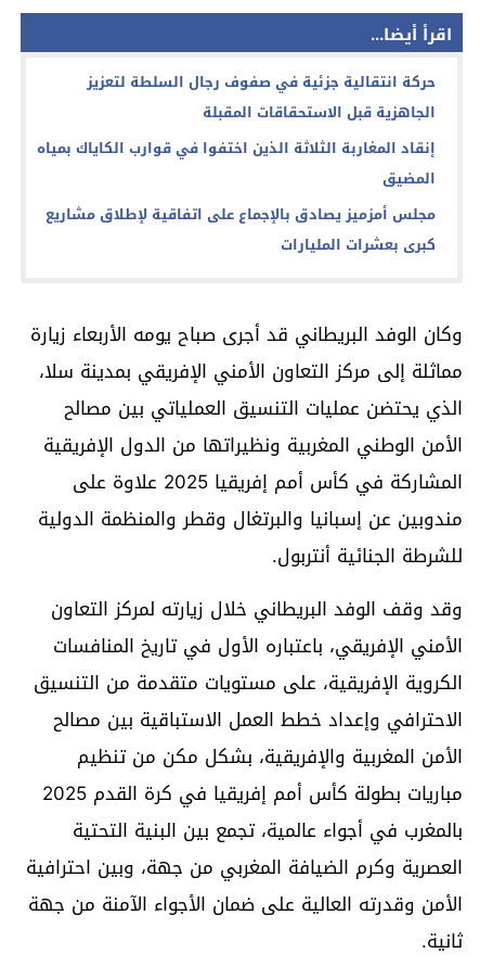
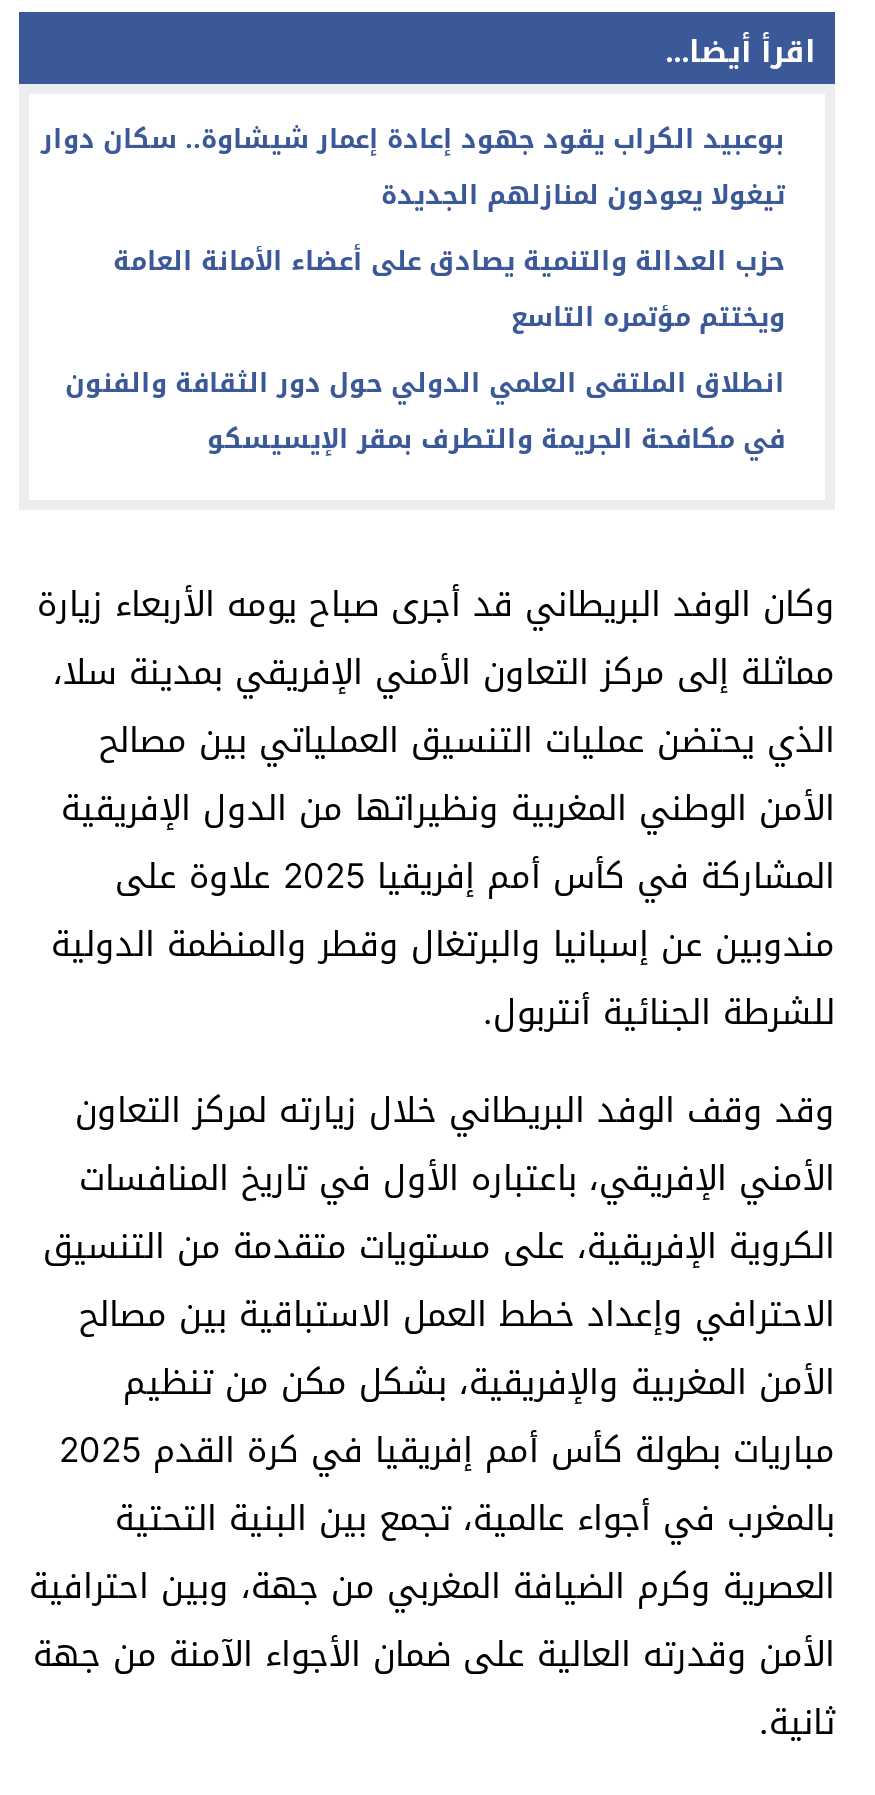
- حركة انتقالية جزئية في صفوف رجال السلطة لتعزيز
- الجاهزية قبل الاستحقاقات المقبلة
- إنقاد المغاربة الثلاثة الذين اختفوا في قوارب الكاياك بمياه
- المضيق
- مجلس أمزميز يصادق بالإجماع على اتفاقية لإطلاق مشاريع
- كبرى بعشرات المليارات
+ بوعبيد الكراب يقود جهود إعادة إعمار شيشاوة.. سكان دوار
+ تيغولا يعودون لمنازلهم الجديدة
+ حزب العدالة والتنمية يصادق على أعضاء الأمانة العامة
+ ويختتم مؤتمره التاسع
+ انطلاق الملتقى العلمي الدولي حول دور الثقافة والفنون
+ في مكافحة الجريمة والتطرف بمقر الإيسيسكو
